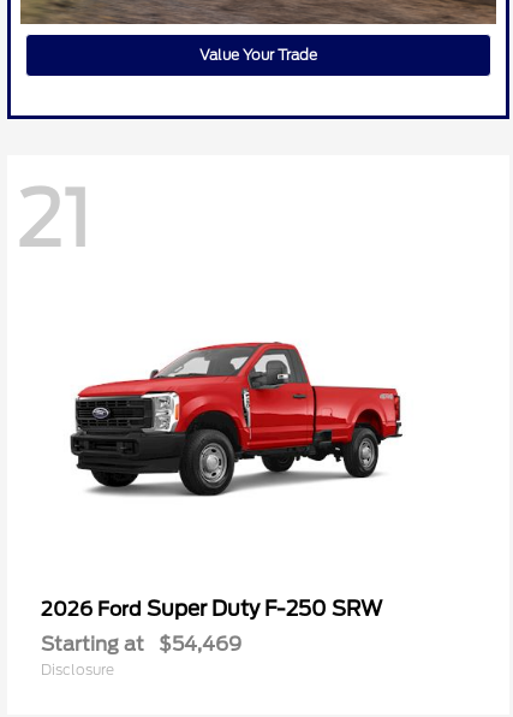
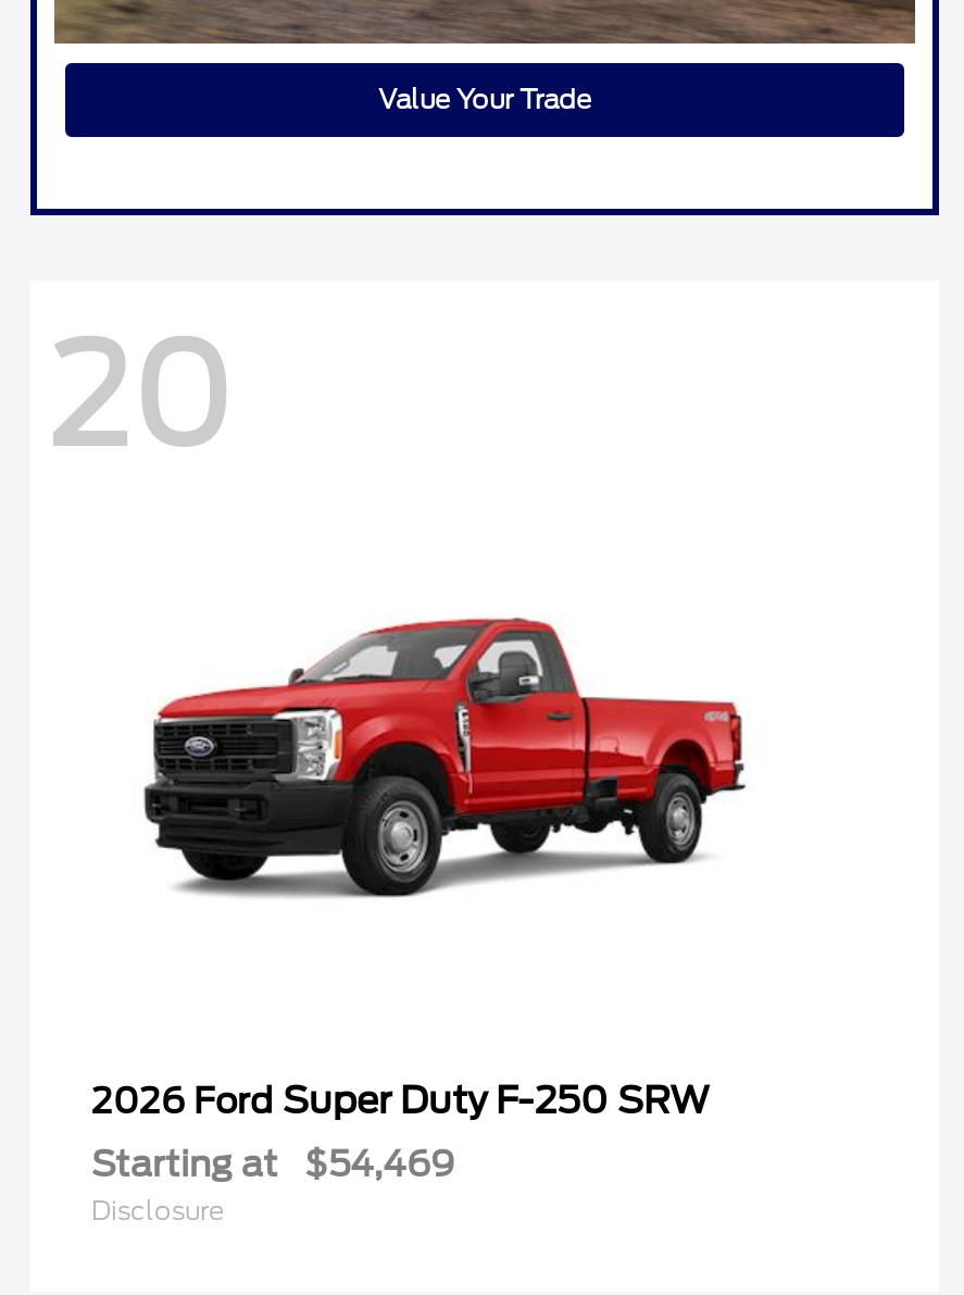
- 21
+ 20
